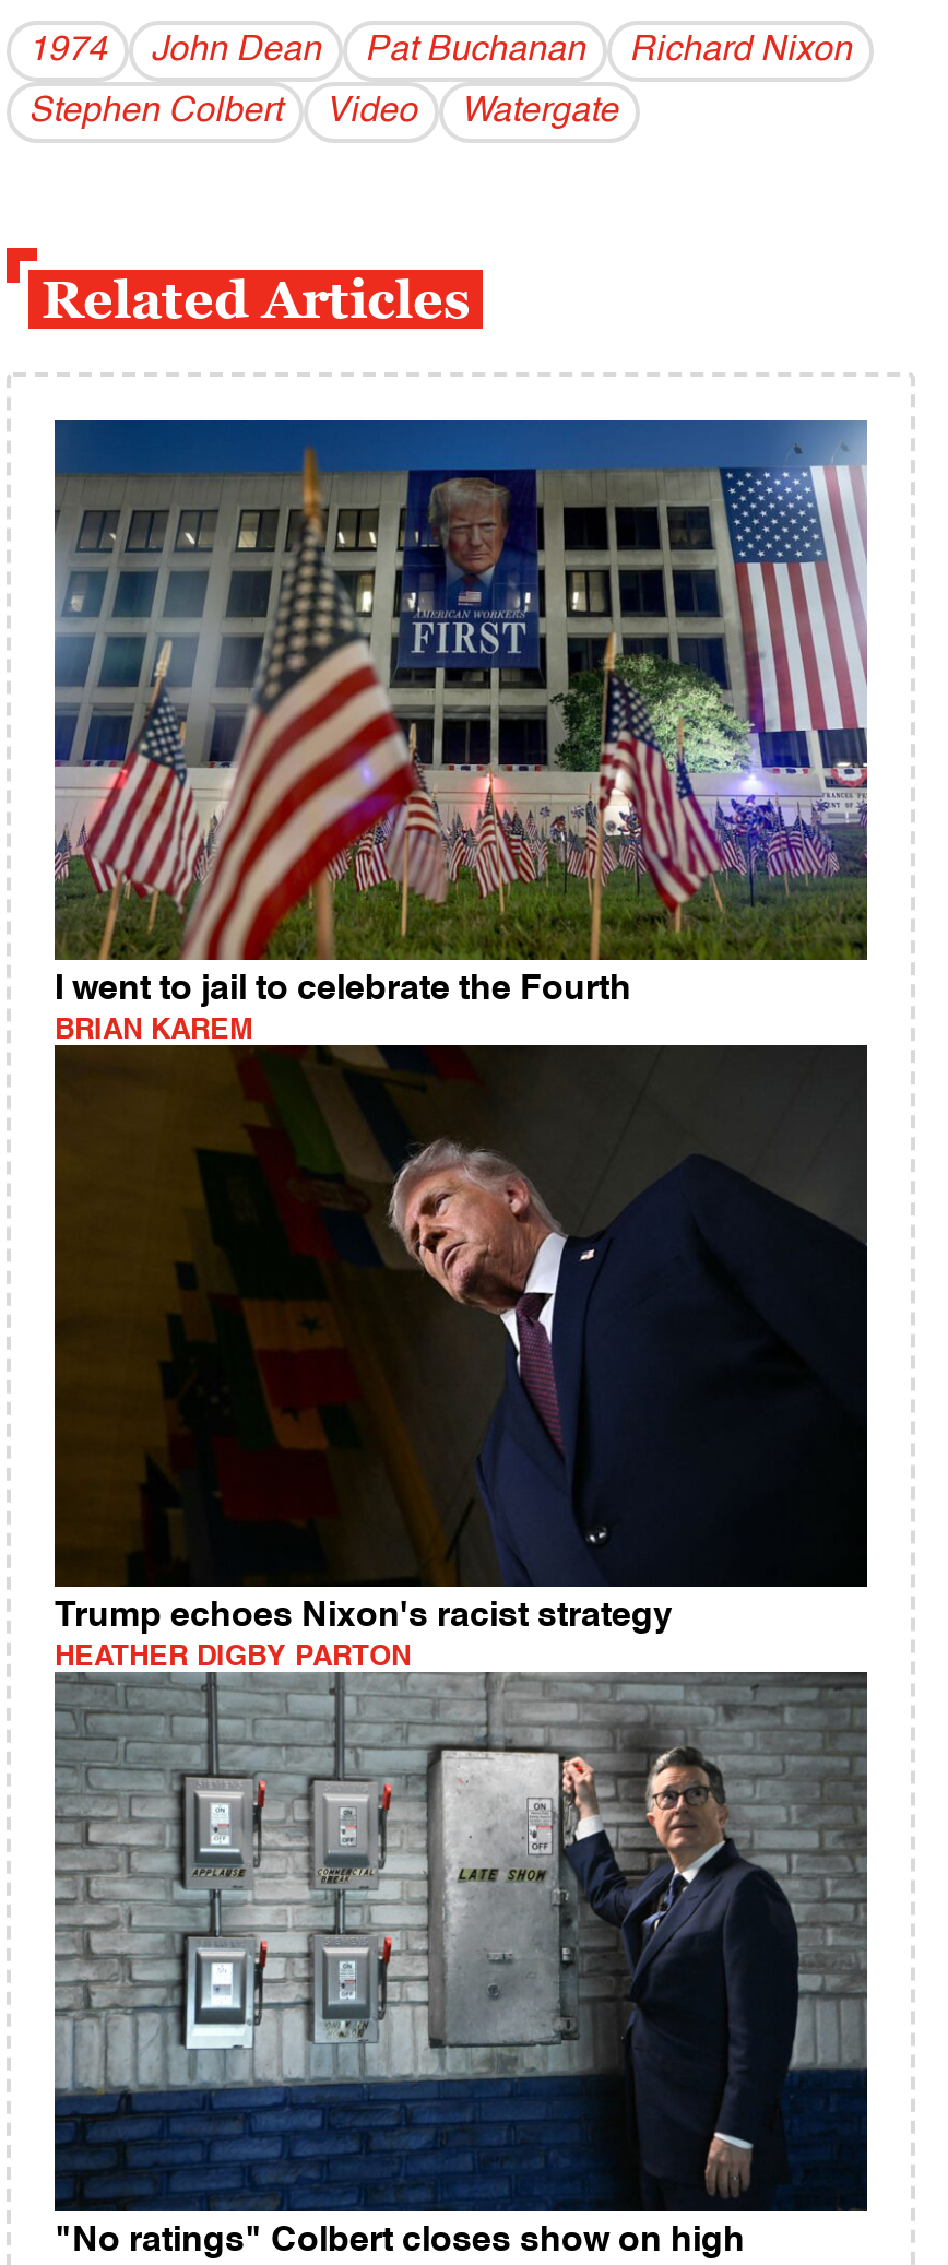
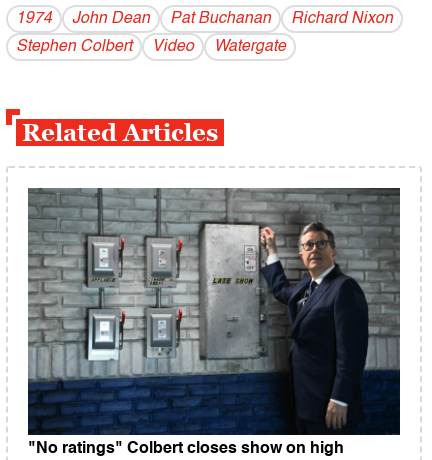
- [image]
- I went to jail to celebrate the Fourth
- BRIAN KAREM

- [image]
- Trump echoes Nixon's racist strategy
- HEATHER DIGBY PARTON
